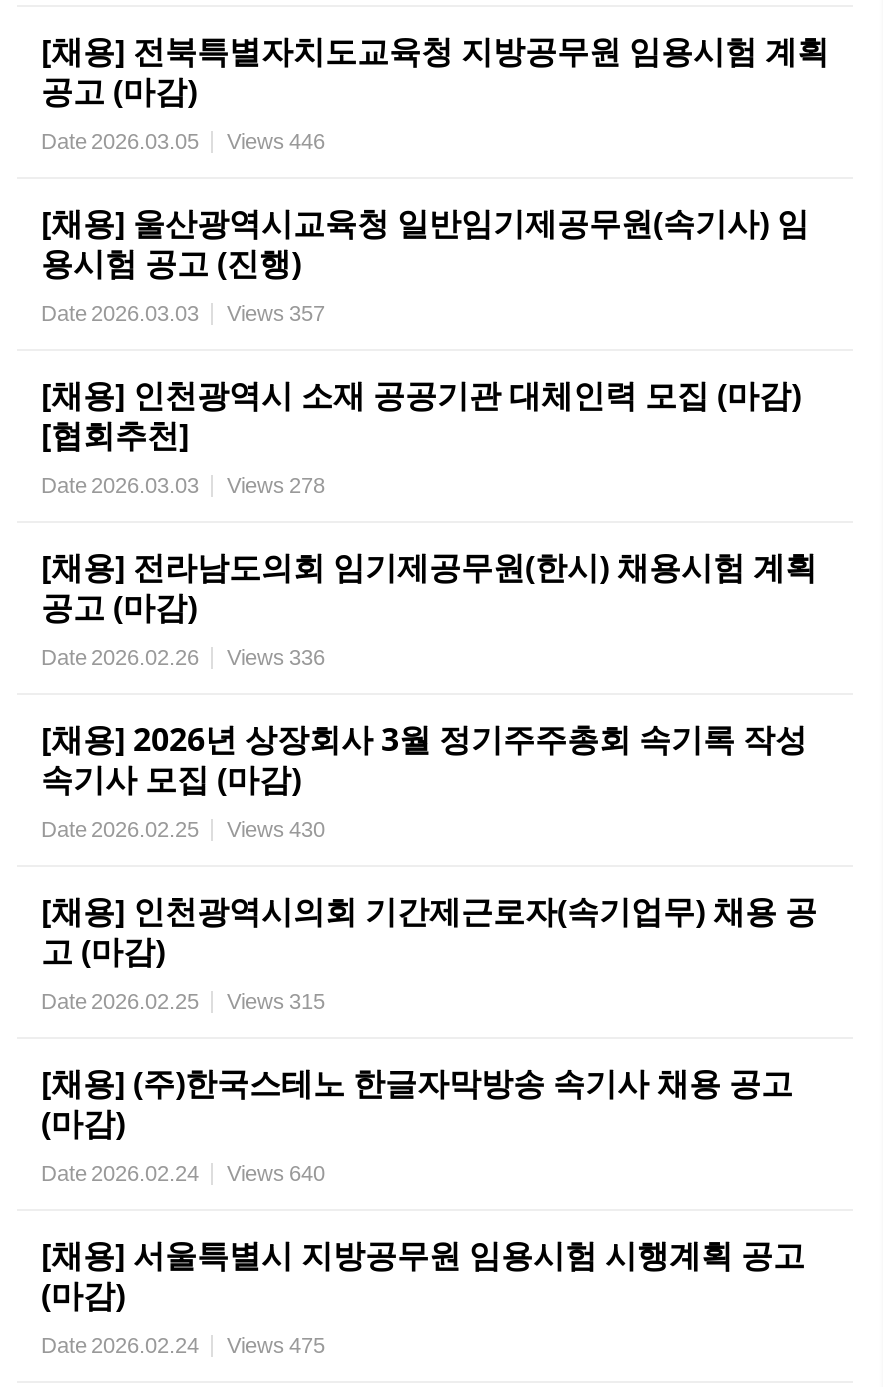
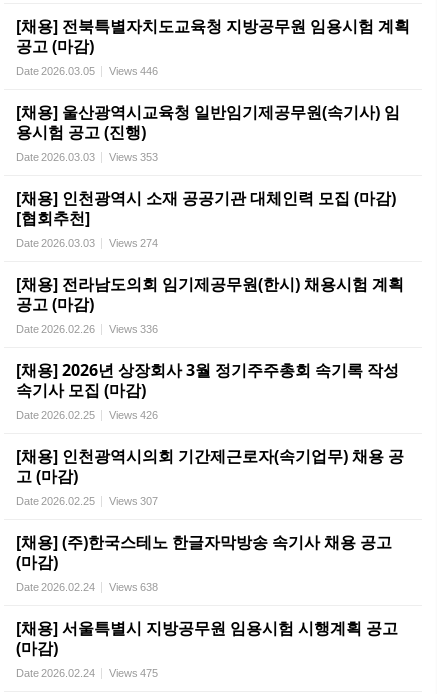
- Date 2026.03.03 Views 357
+ Date 2026.03.03 Views 353

- Date 2026.03.03 Views 278
+ Date 2026.03.03 Views 274

- Date 2026.02.25 Views 430
+ Date 2026.02.25 Views 426

- Date 2026.02.25 Views 315
+ Date 2026.02.25 Views 307

- Date 2026.02.24 Views 640
+ Date 2026.02.24 Views 638
